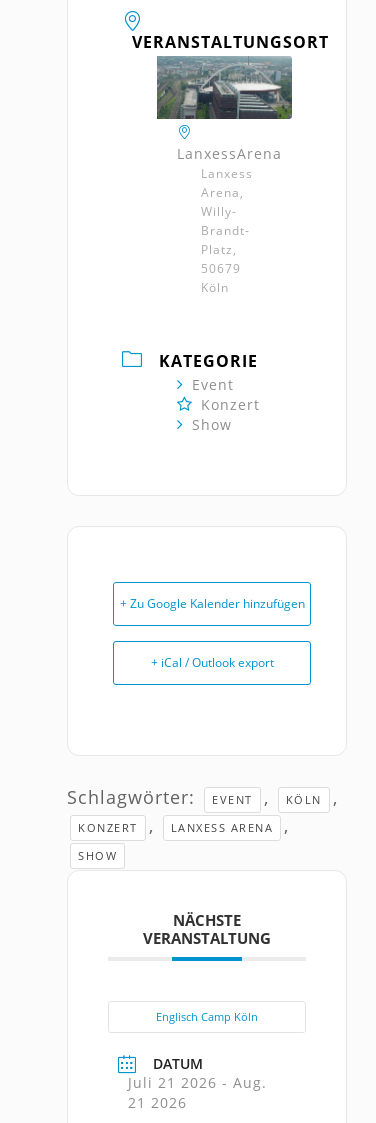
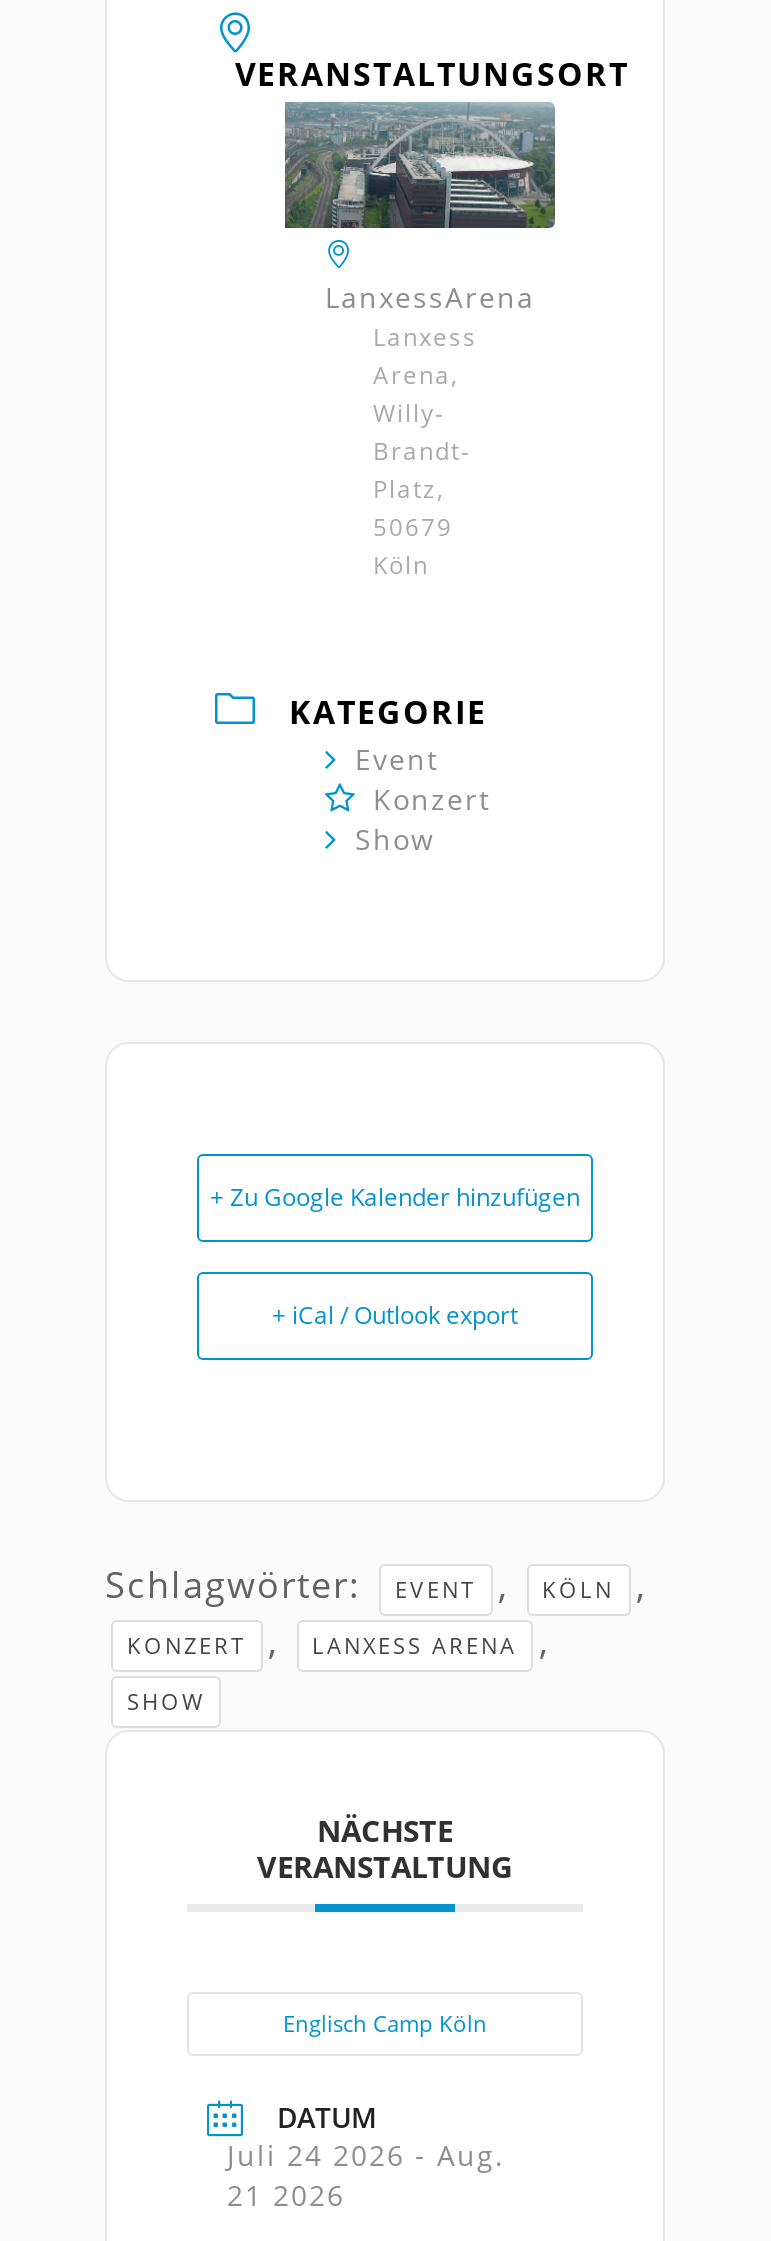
- Juli 21 2026 - Aug.
+ Juli 24 2026 - Aug.
